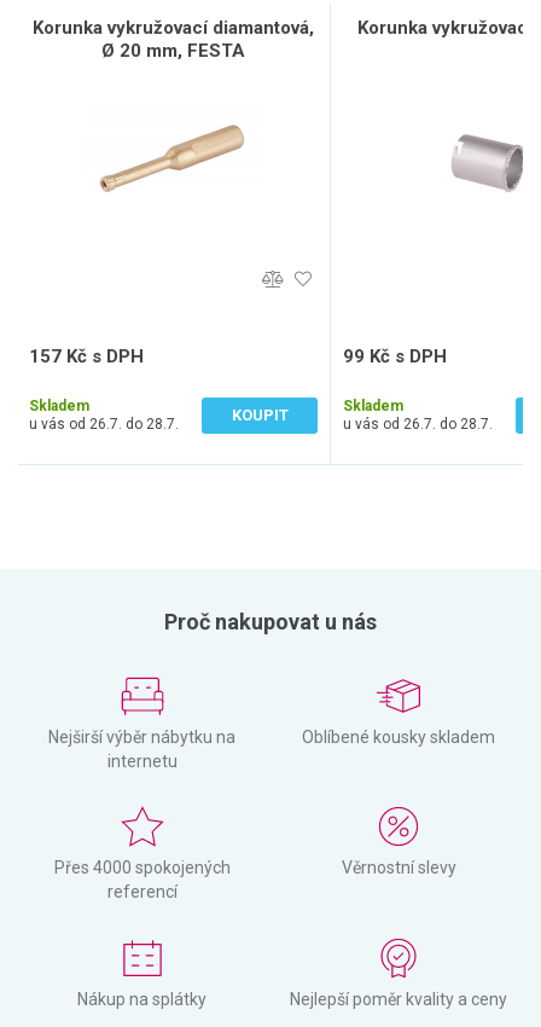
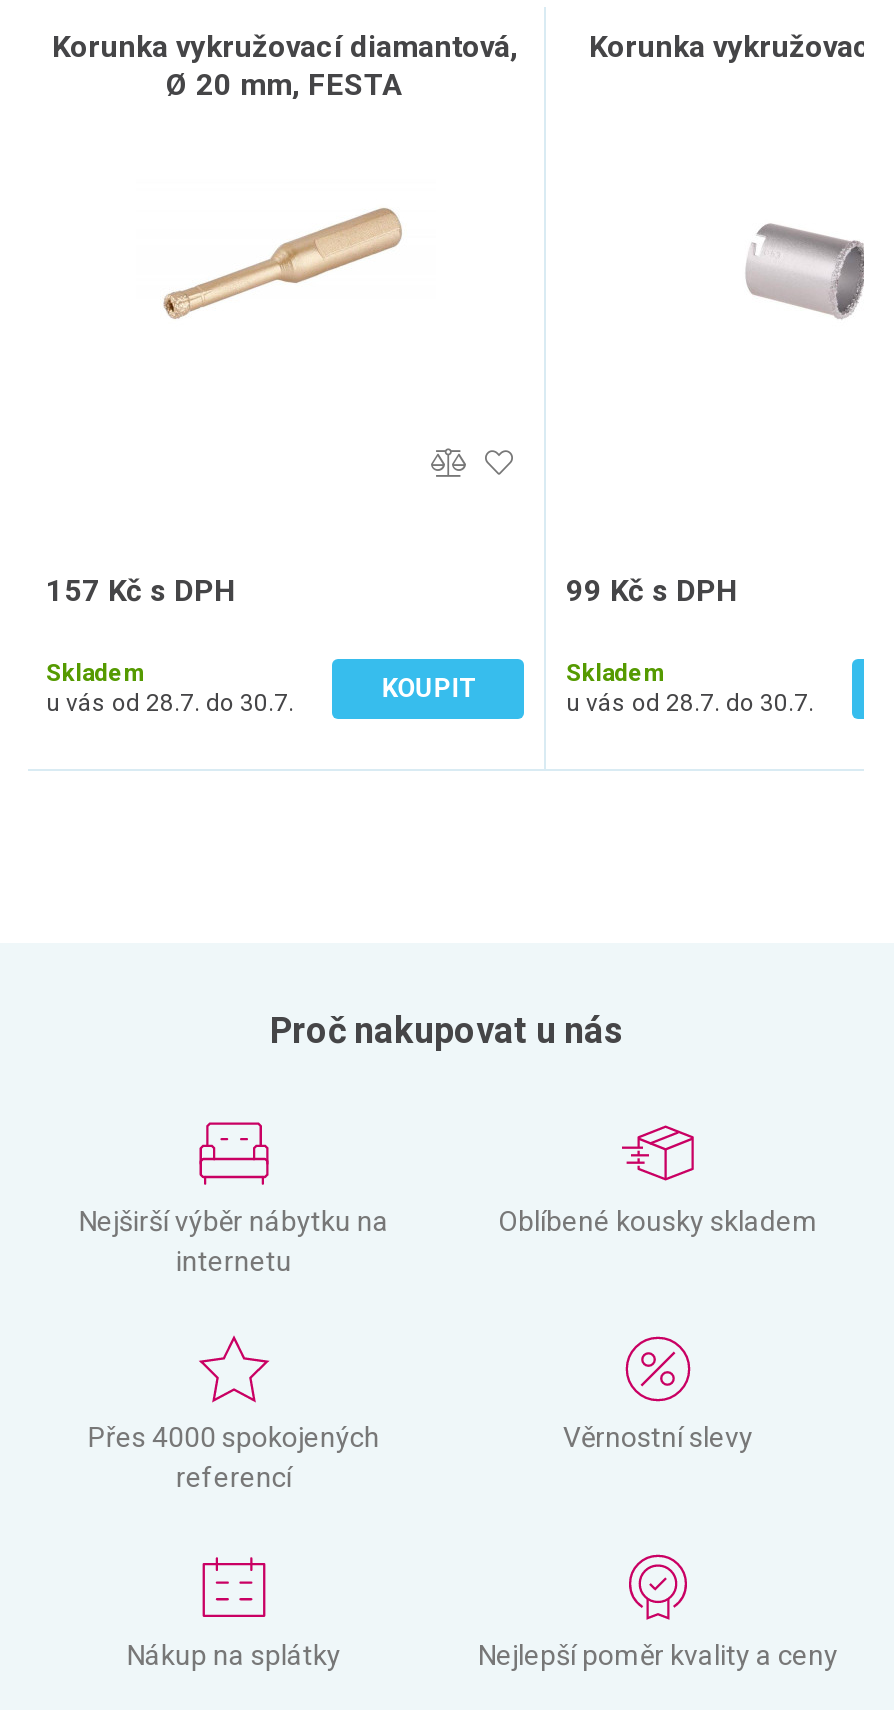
- u vás od 26.7. do 28.7.
+ u vás od 28.7. do 30.7.

- u vás od 26.7. do 28.7.
+ u vás od 28.7. do 30.7.
